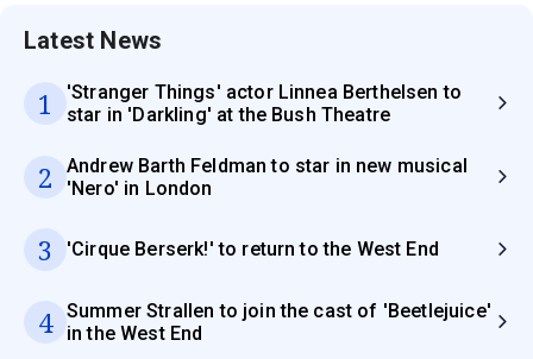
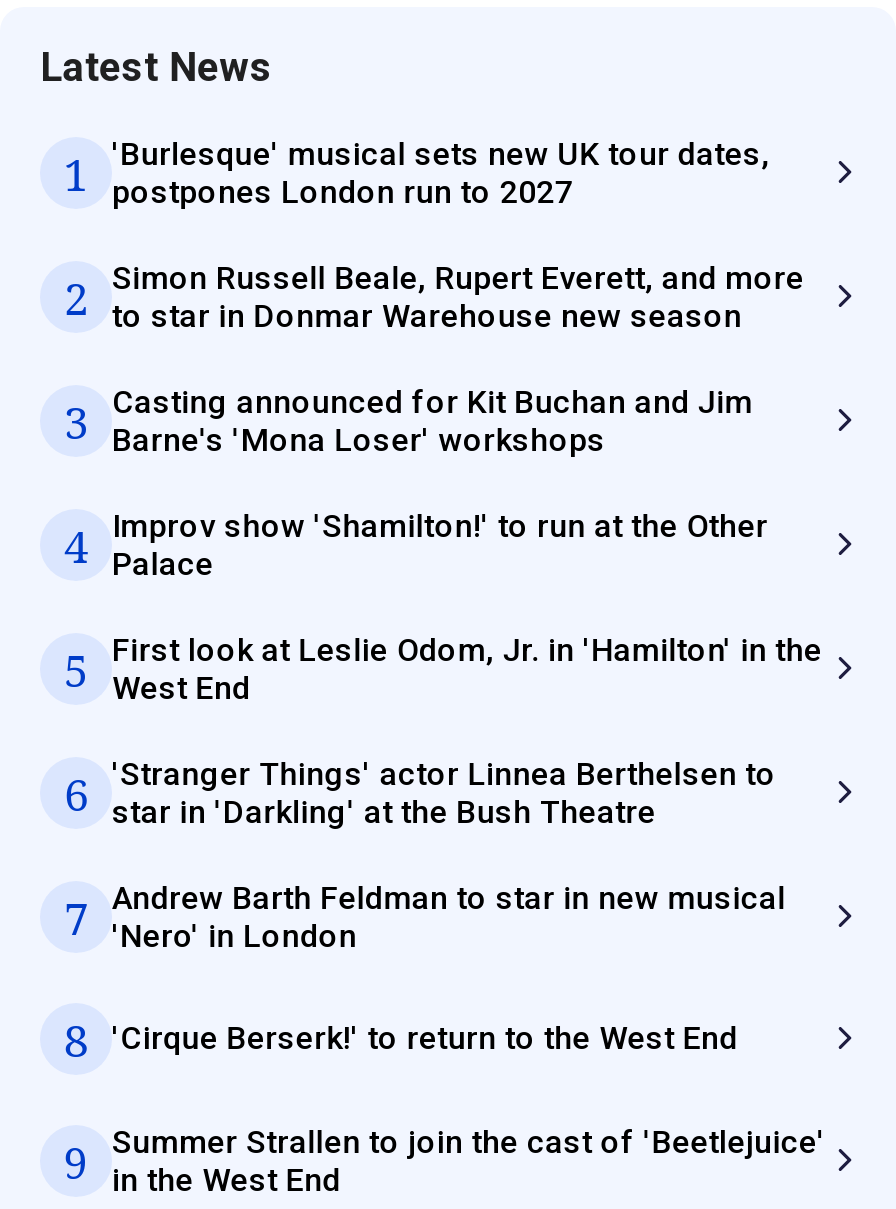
+ 'Burlesque' musical sets new UK tour dates,
+ postpones London run to 2027
+ 2
+ Simon Russell Beale, Rupert Everett, and more
+ to star in Donmar Warehouse new season
+ 3
+ Casting announced for Kit Buchan and Jim
+ Barne's 'Mona Loser' workshops
+ 4
+ Improv show 'Shamilton!' to run at the Other
+ Palace
+ 5
+ First look at Leslie Odom, Jr. in 'Hamilton' in the
+ West End
+ 6

- 2 Andrew Barth Feldman to star in new musical 'Nero' in London
+ 7 Andrew Barth Feldman to star in new musical 'Nero' in London

- 3 'Cirque Berserk!' to return to the West End
+ 8 'Cirque Berserk!' to return to the West End

- 4 Summer Strallen to join the cast of 'Beetlejuice' in the West End
+ 9 Summer Strallen to join the cast of 'Beetlejuice' in the West End
